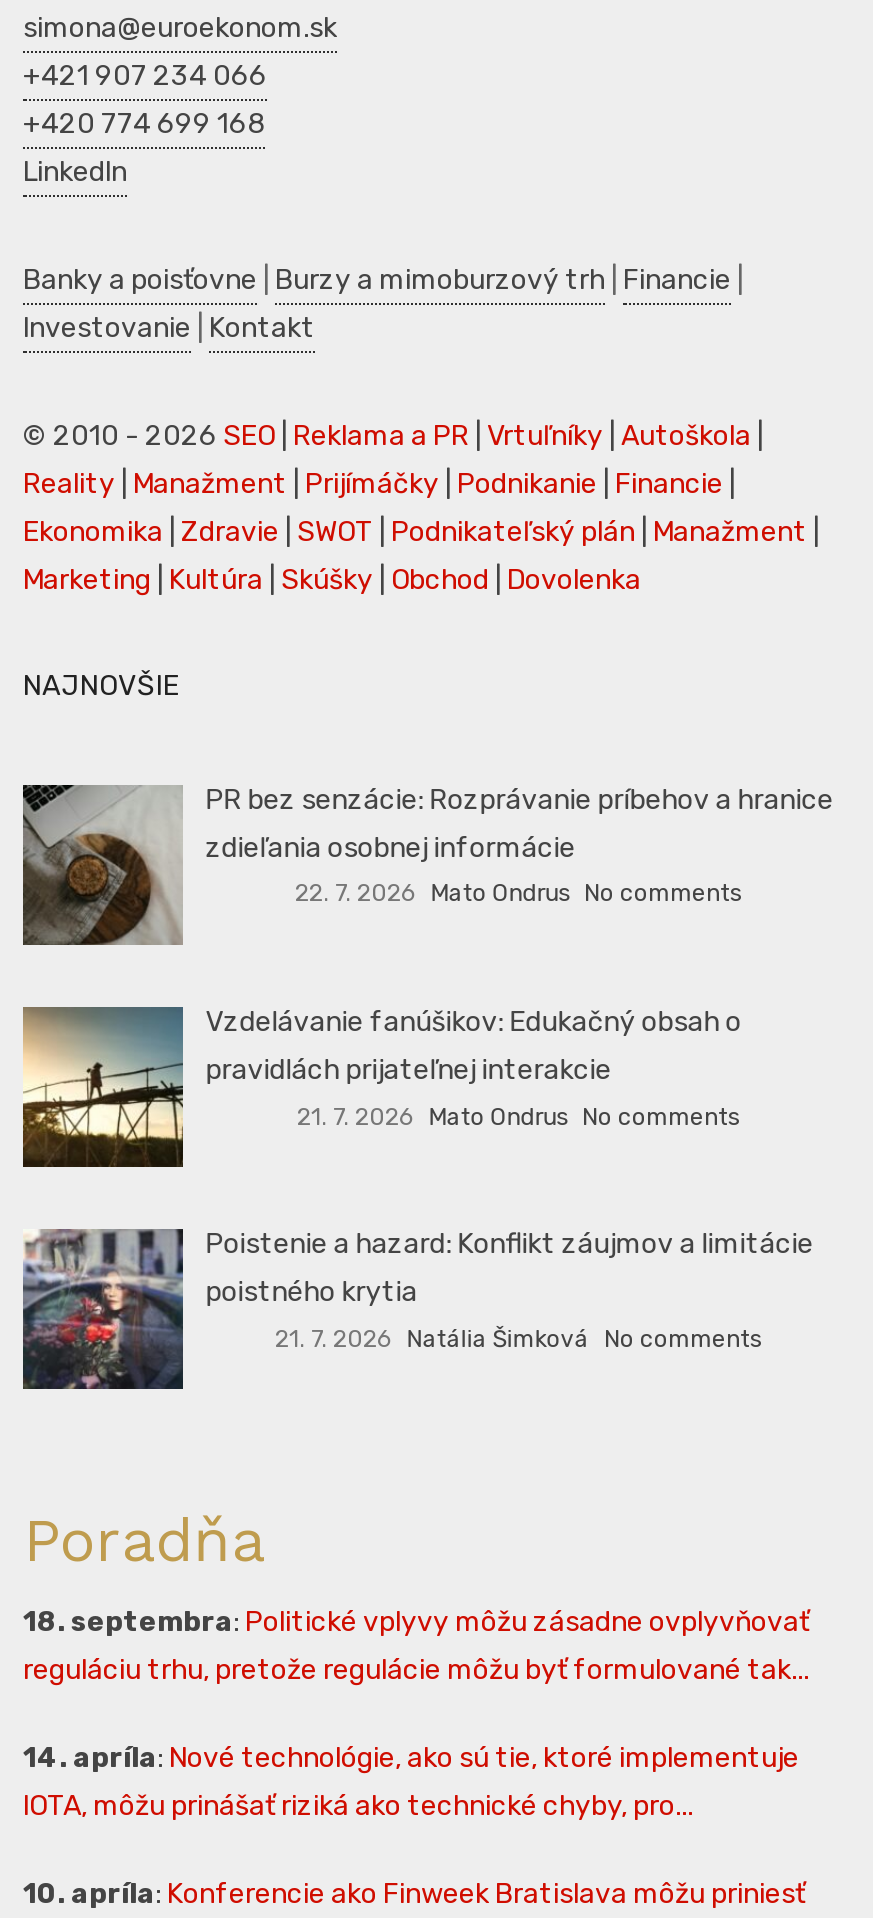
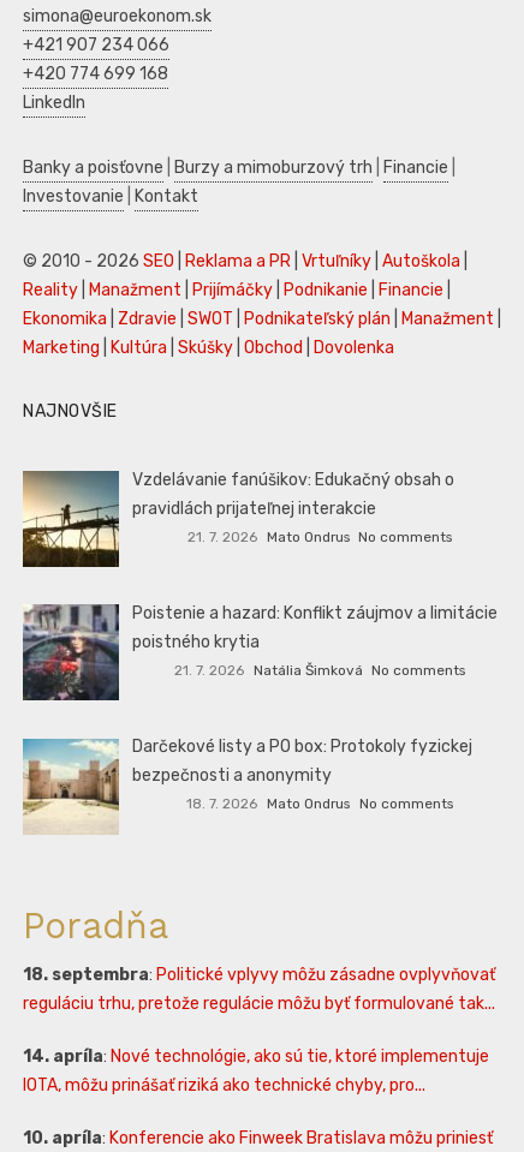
- [image]
- PR bez senzácie: Rozprávanie príbehov a hranice
- zdieľania osobnej informácie
- 22. 7. 2026 Mato Ondrus No comments

moved up: [image] | Vzdelávanie fanúšikov: Edukačný obsah o | pravidlách prijateľnej interakcie | 21. 7. 2026 Mato Ondrus No comments | Poistenie a hazard: Konflikt záujmov a limitácie | poistného krytia | 21. 7. 2026 Natália Šimková No comments

+ [image]
+ Darčekové listy a PO box: Protokoly fyzickej
+ bezpečnosti a anonymity
+ 18. 7. 2026 Mato Ondrus No comments
